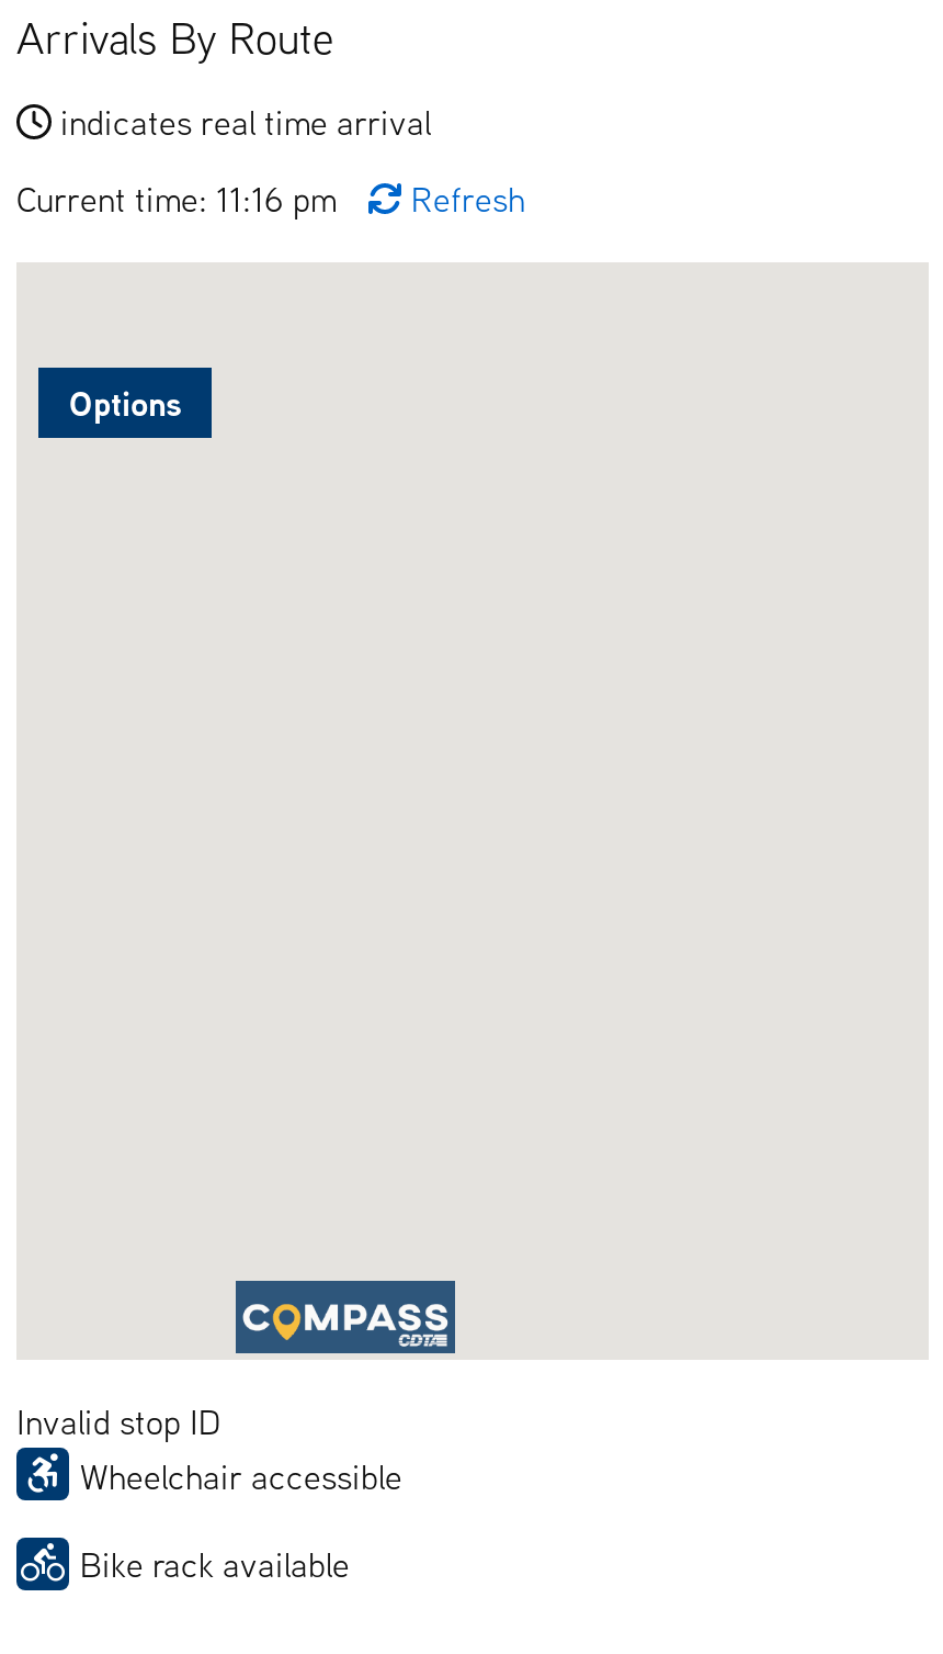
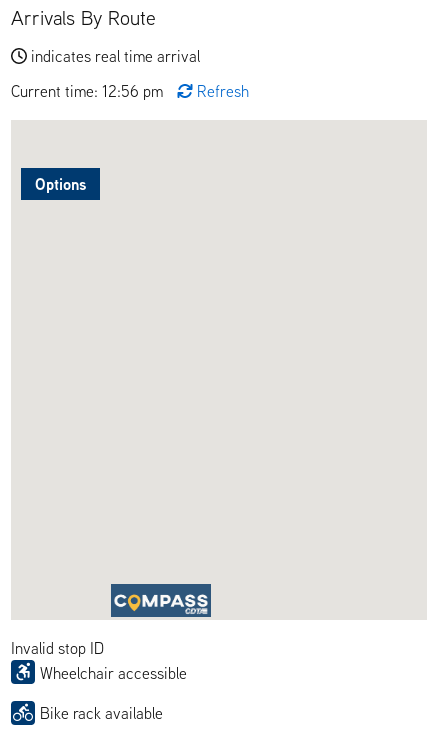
- Current time: 11:16 pm
+ Current time: 12:56 pm
